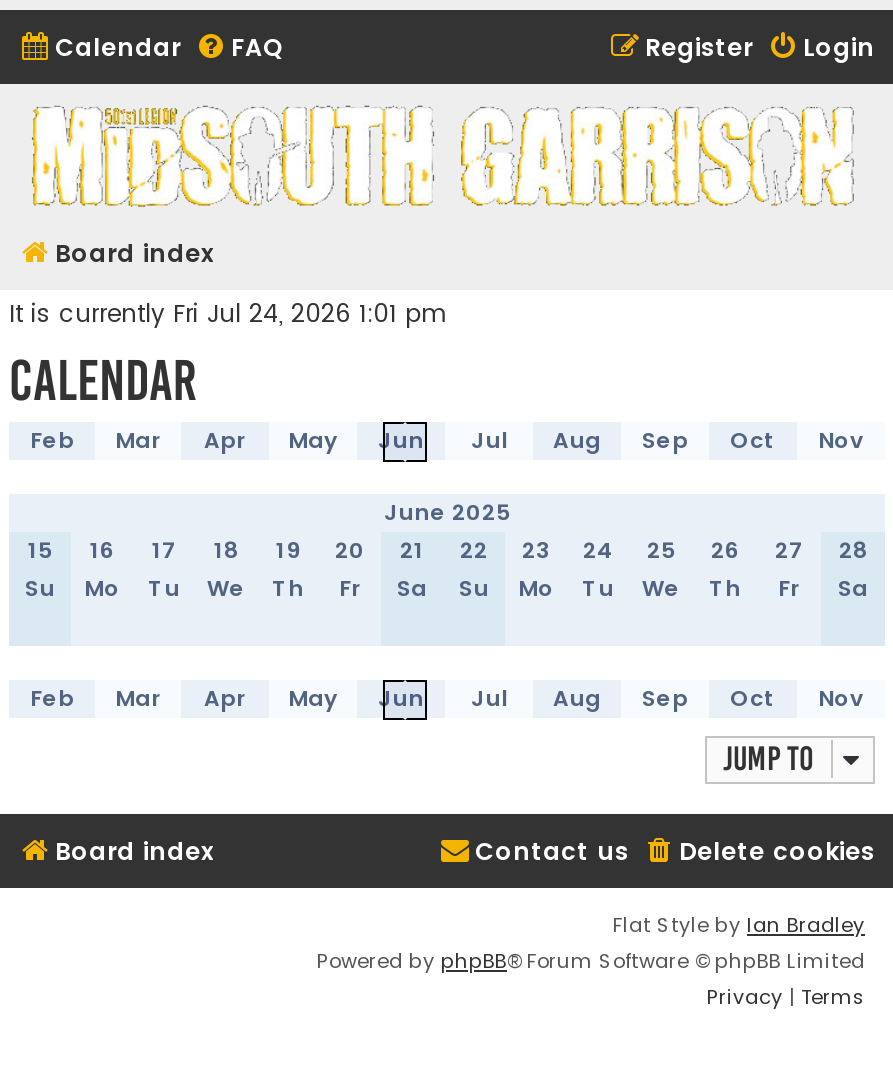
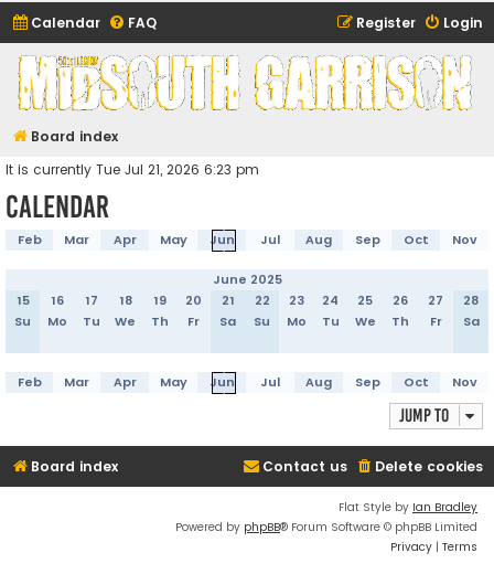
- It is currently Fri Jul 24, 2026 1:01 pm
+ It is currently Tue Jul 21, 2026 6:23 pm
